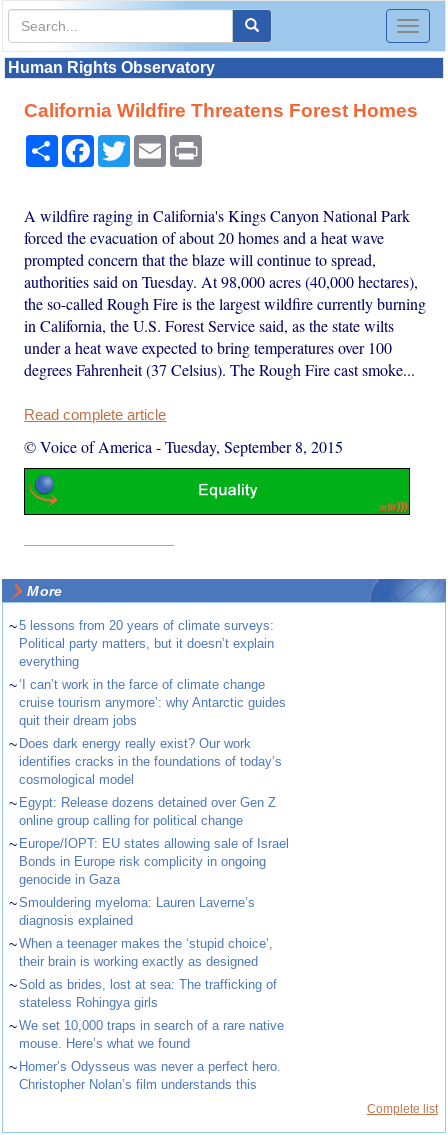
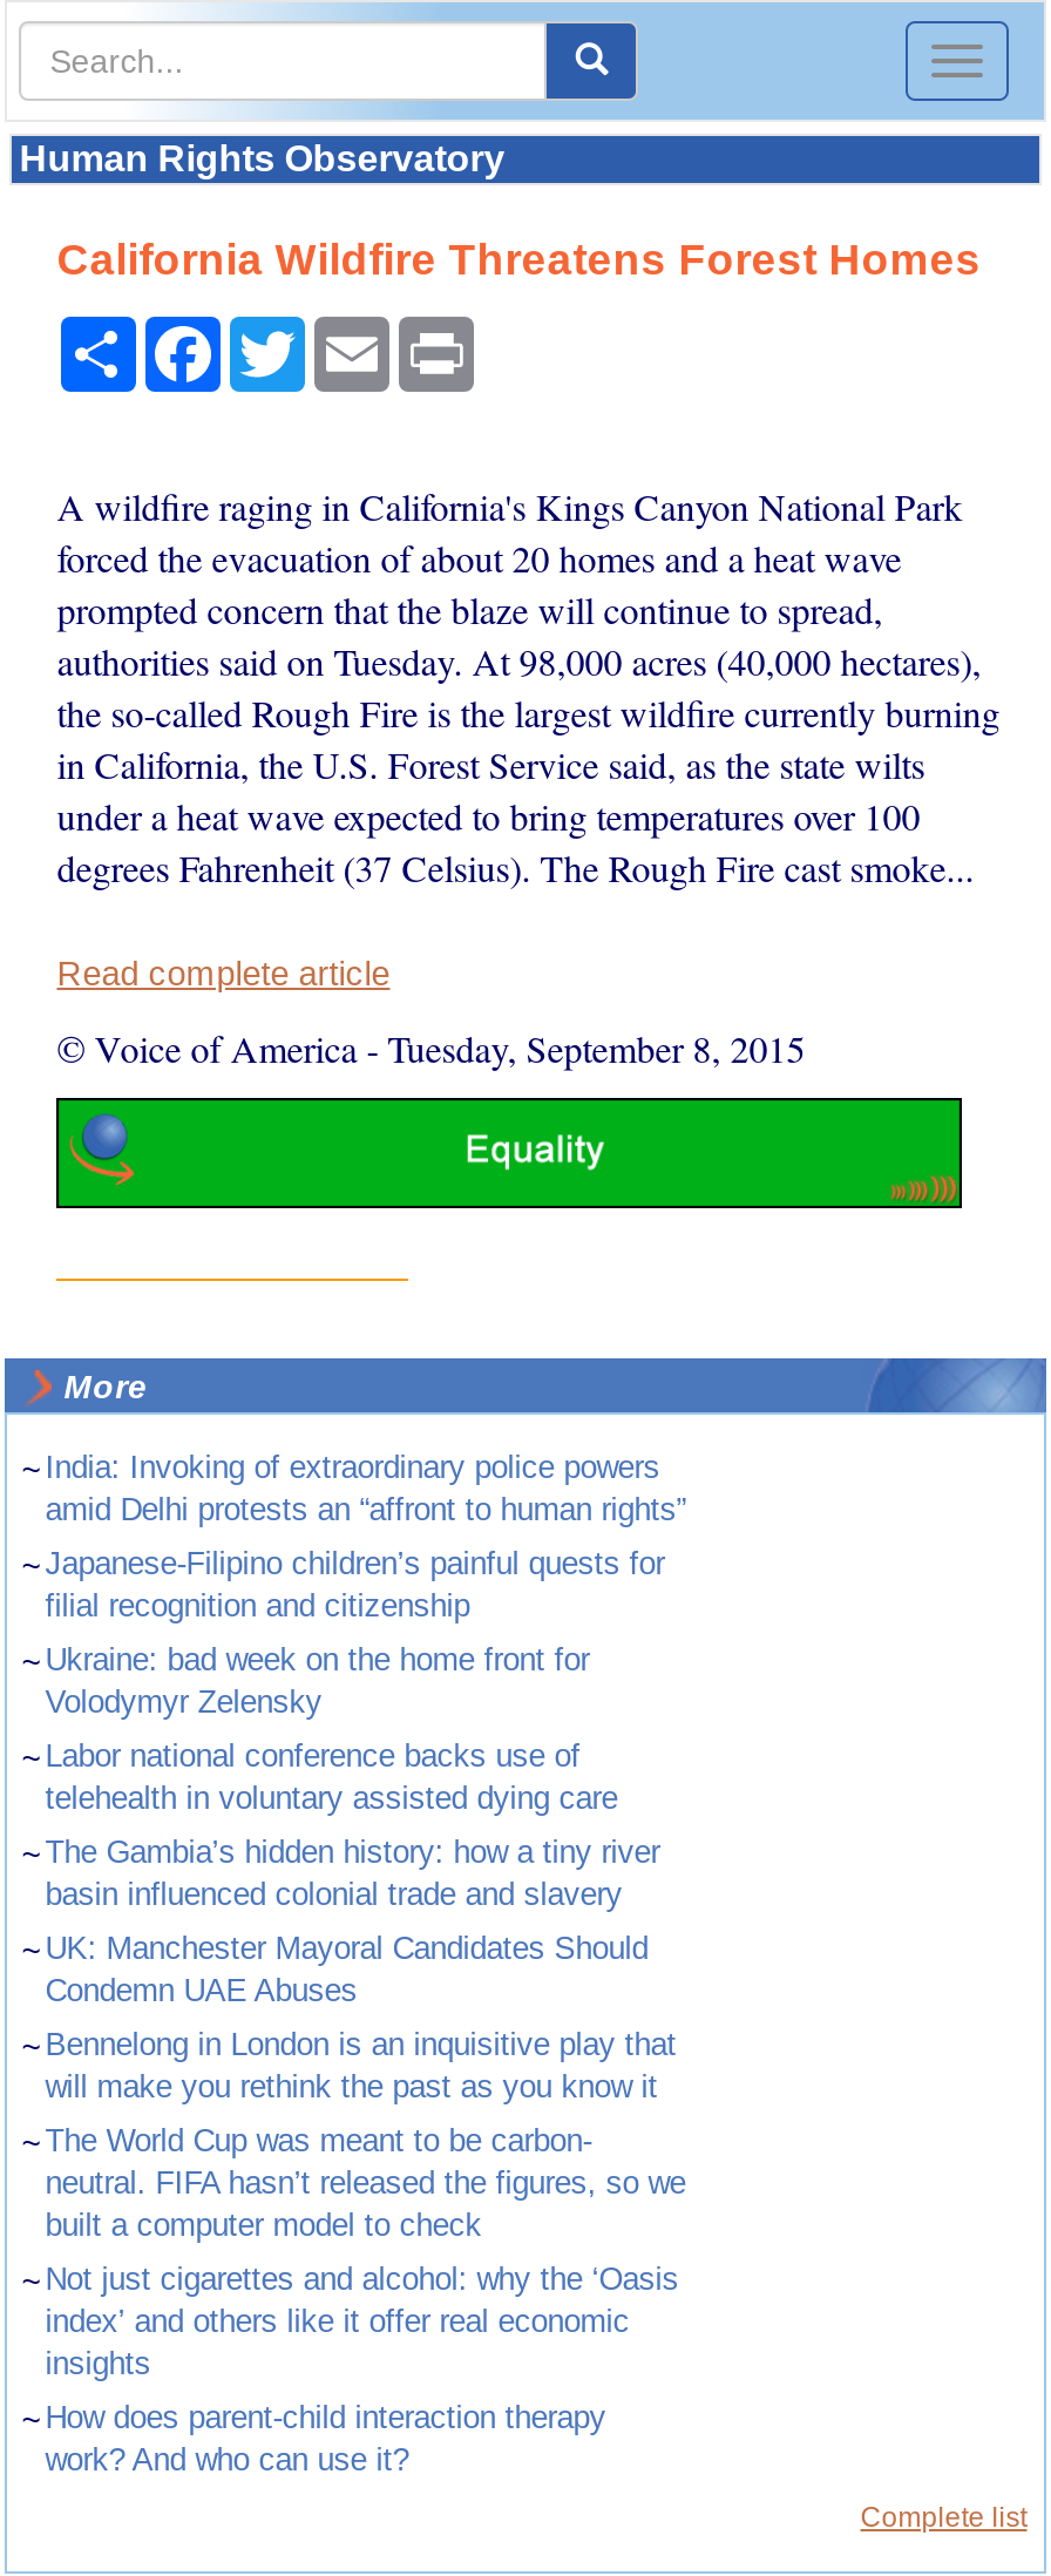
- ~ 5 lessons from 20 years of climate surveys:
- Political party matters, but it doesn’t explain
- everything
+ ~ India: Invoking of extraordinary police powers
+ amid Delhi protests an “affront to human rights”

- ~ ‘I can’t work in the farce of climate change
- cruise tourism anymore’: why Antarctic guides
- quit their dream jobs
+ ~ Japanese-Filipino children’s painful quests for
+ filial recognition and citizenship

- ~ Does dark energy really exist? Our work
- identifies cracks in the foundations of today’s
- cosmological model
+ ~ Ukraine: bad week on the home front for
+ Volodymyr Zelensky

- ~ Egypt: Release dozens detained over Gen Z
- online group calling for political change
+ ~ Labor national conference backs use of
+ telehealth in voluntary assisted dying care

- ~ Europe/IOPT: EU states allowing sale of Israel
- Bonds in Europe risk complicity in ongoing
- genocide in Gaza
+ ~ The Gambia’s hidden history: how a tiny river
+ basin influenced colonial trade and slavery

- ~ Smouldering myeloma: Lauren Laverne’s
- diagnosis explained
+ ~ UK: Manchester Mayoral Candidates Should
+ Condemn UAE Abuses

- ~ When a teenager makes the ‘stupid choice’,
- their brain is working exactly as designed
+ ~ Bennelong in London is an inquisitive play that
+ will make you rethink the past as you know it

- ~ Sold as brides, lost at sea: The trafficking of
- stateless Rohingya girls
+ ~ The World Cup was meant to be carbon-
+ neutral. FIFA hasn’t released the figures, so we
+ built a computer model to check

- ~ We set 10,000 traps in search of a rare native
- mouse. Here’s what we found
+ ~ Not just cigarettes and alcohol: why the ‘Oasis
+ index’ and others like it offer real economic
+ insights

- ~ Homer’s Odysseus was never a perfect hero.
- Christopher Nolan’s film understands this
+ ~ How does parent-child interaction therapy
+ work? And who can use it?
